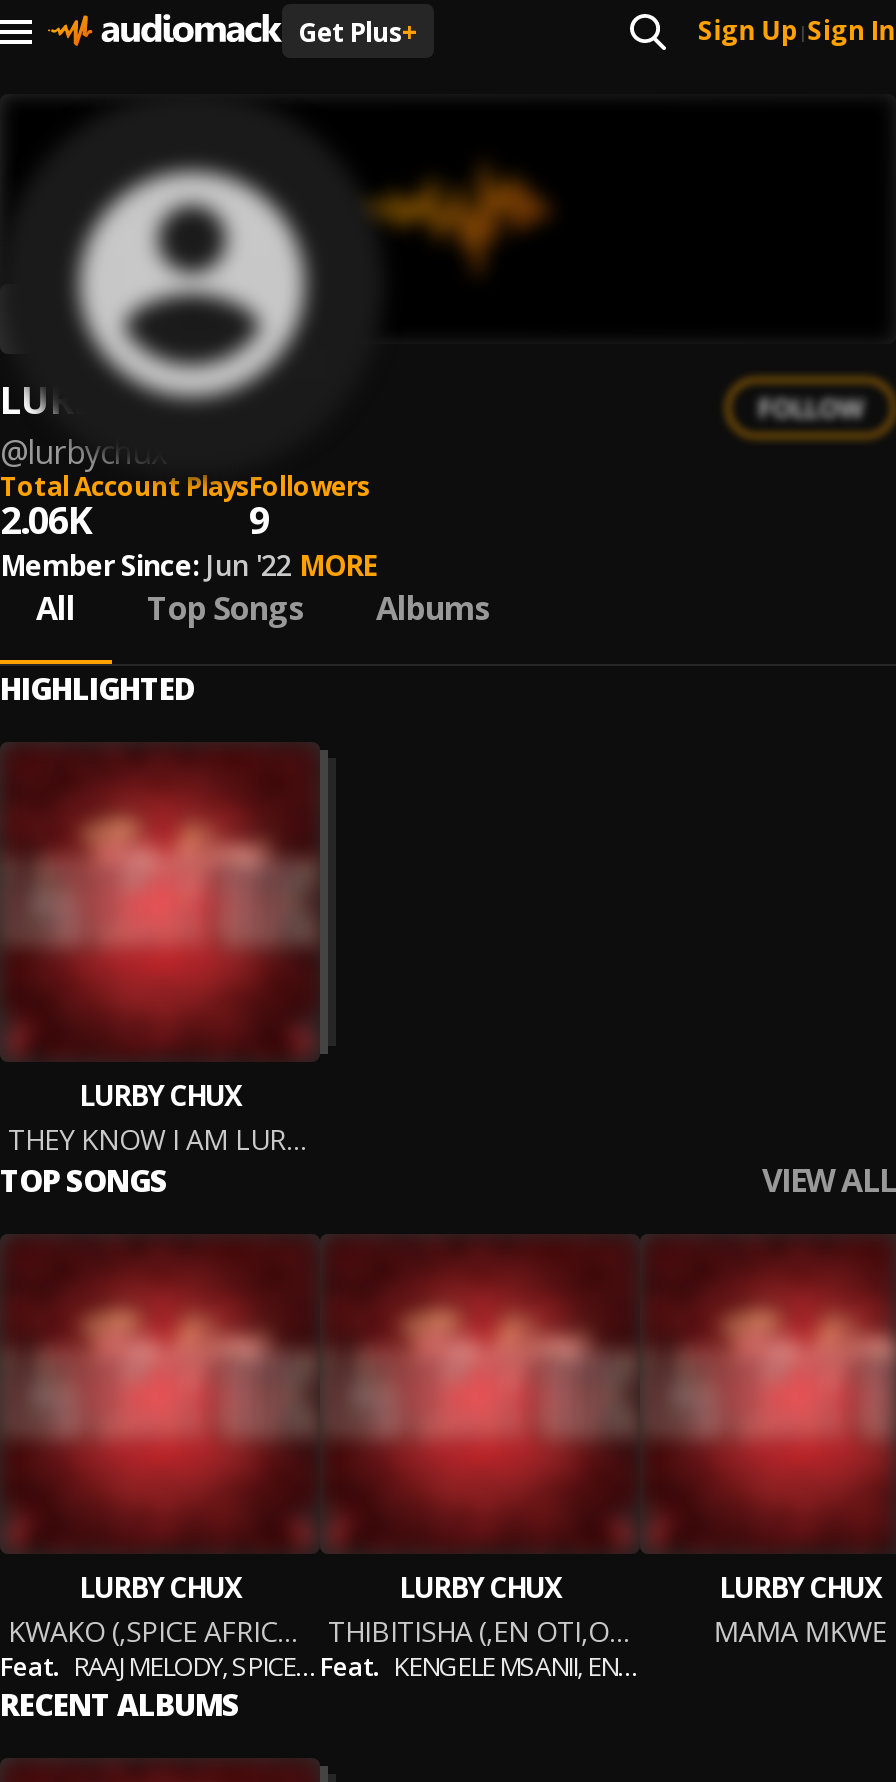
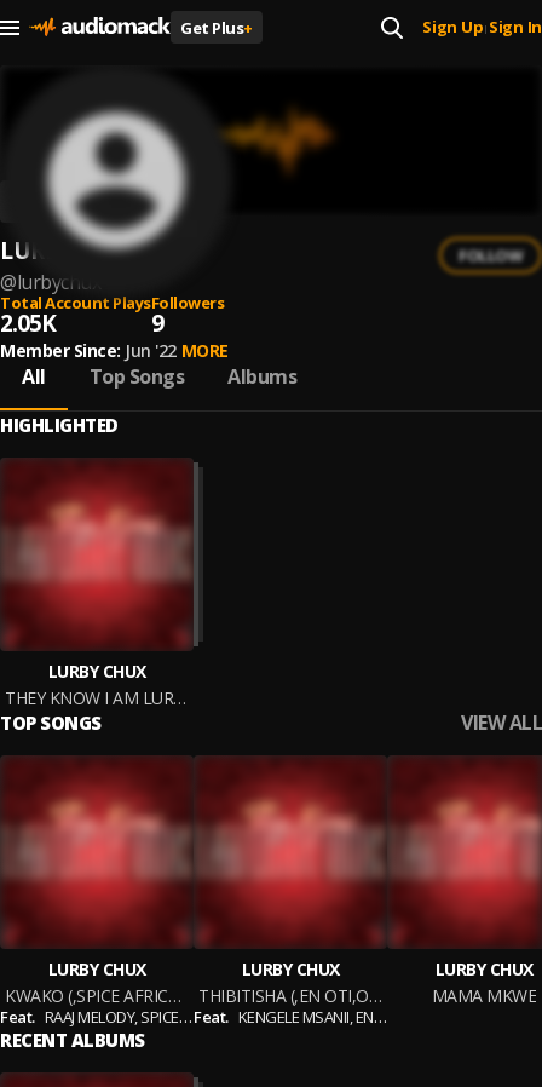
- 2.06K
+ 2.05K
